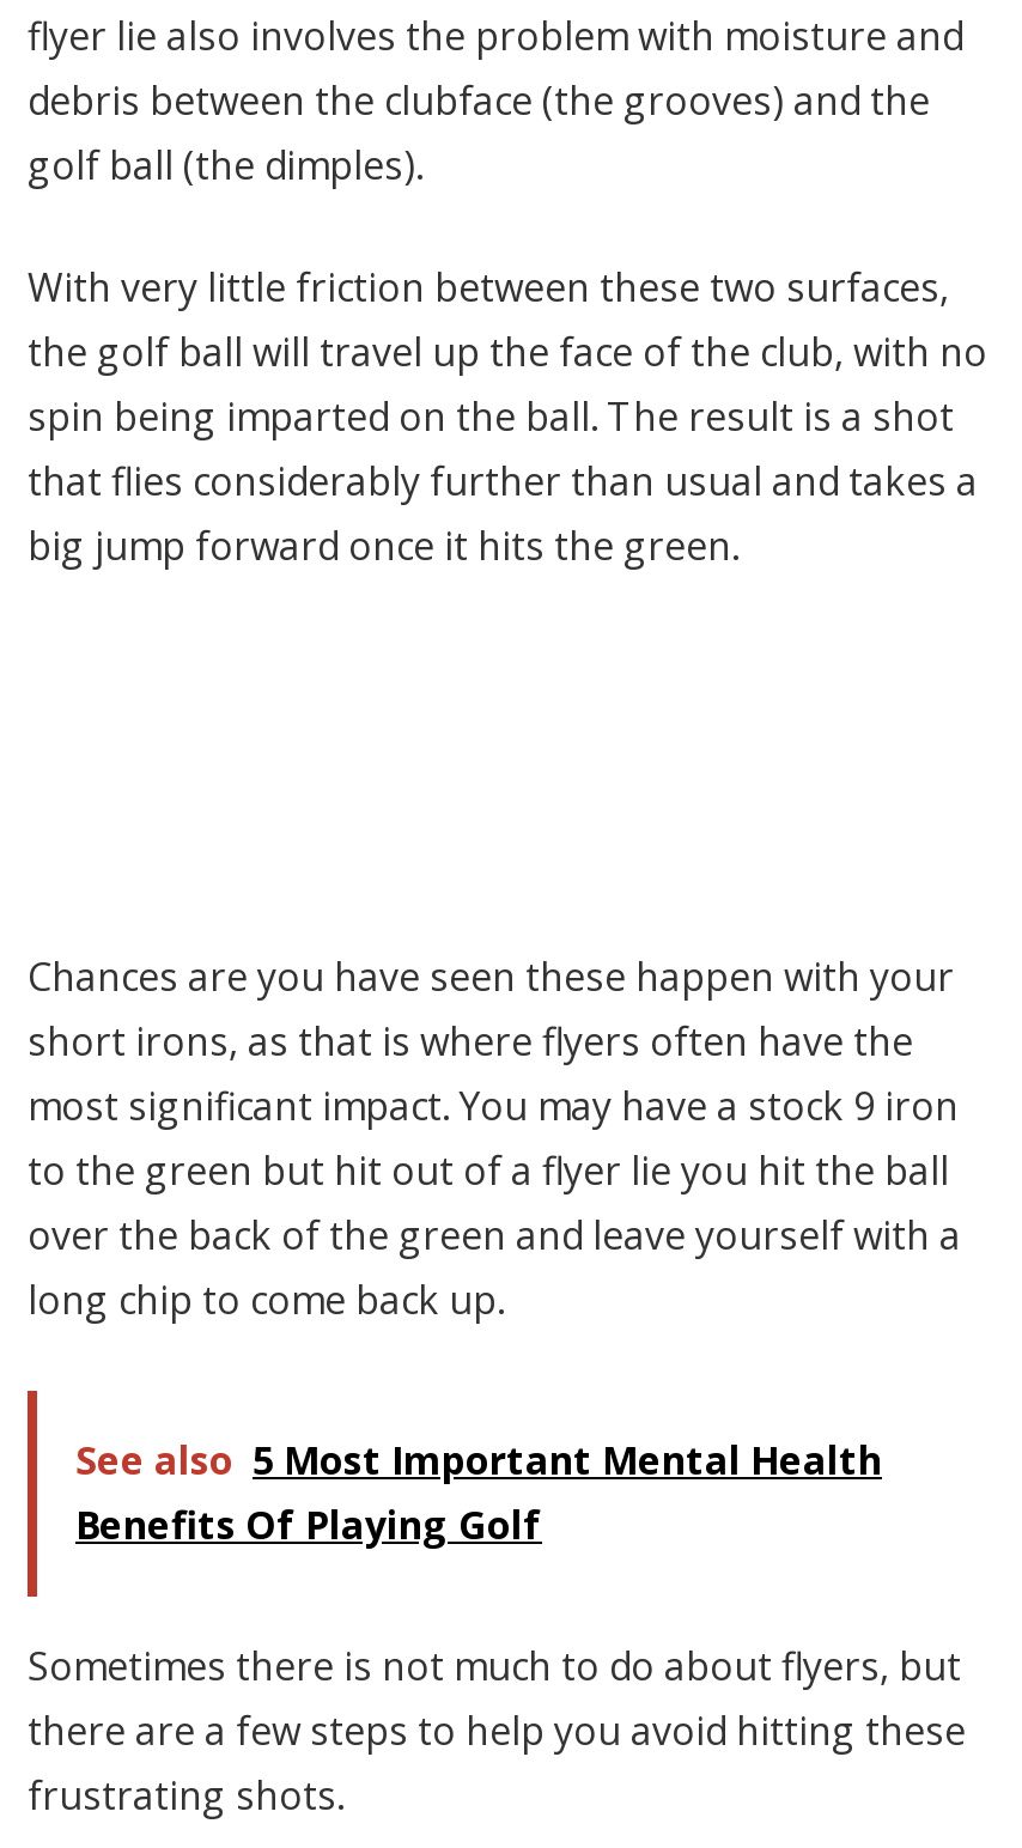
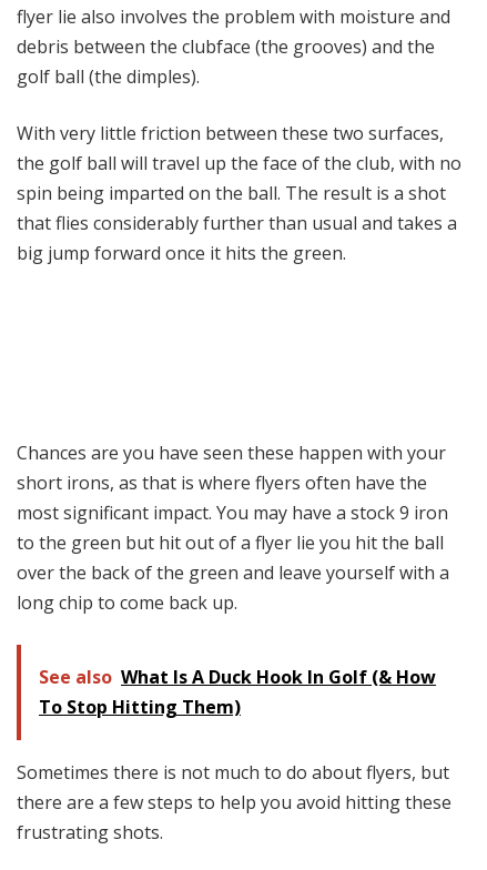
- See also 5 Most Important Mental Health
- Benefits Of Playing Golf
+ See also What Is A Duck Hook In Golf (& How
+ To Stop Hitting Them)
